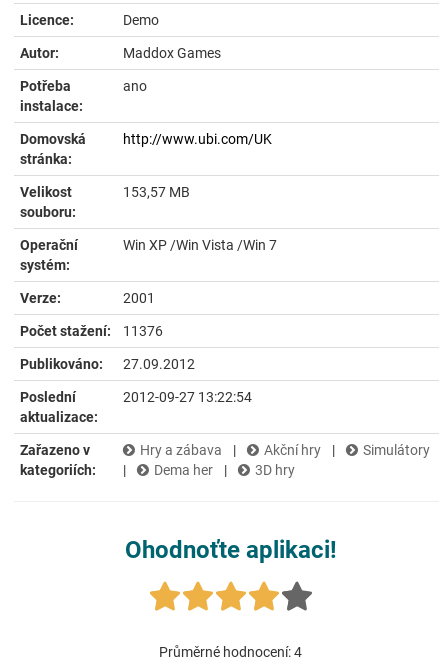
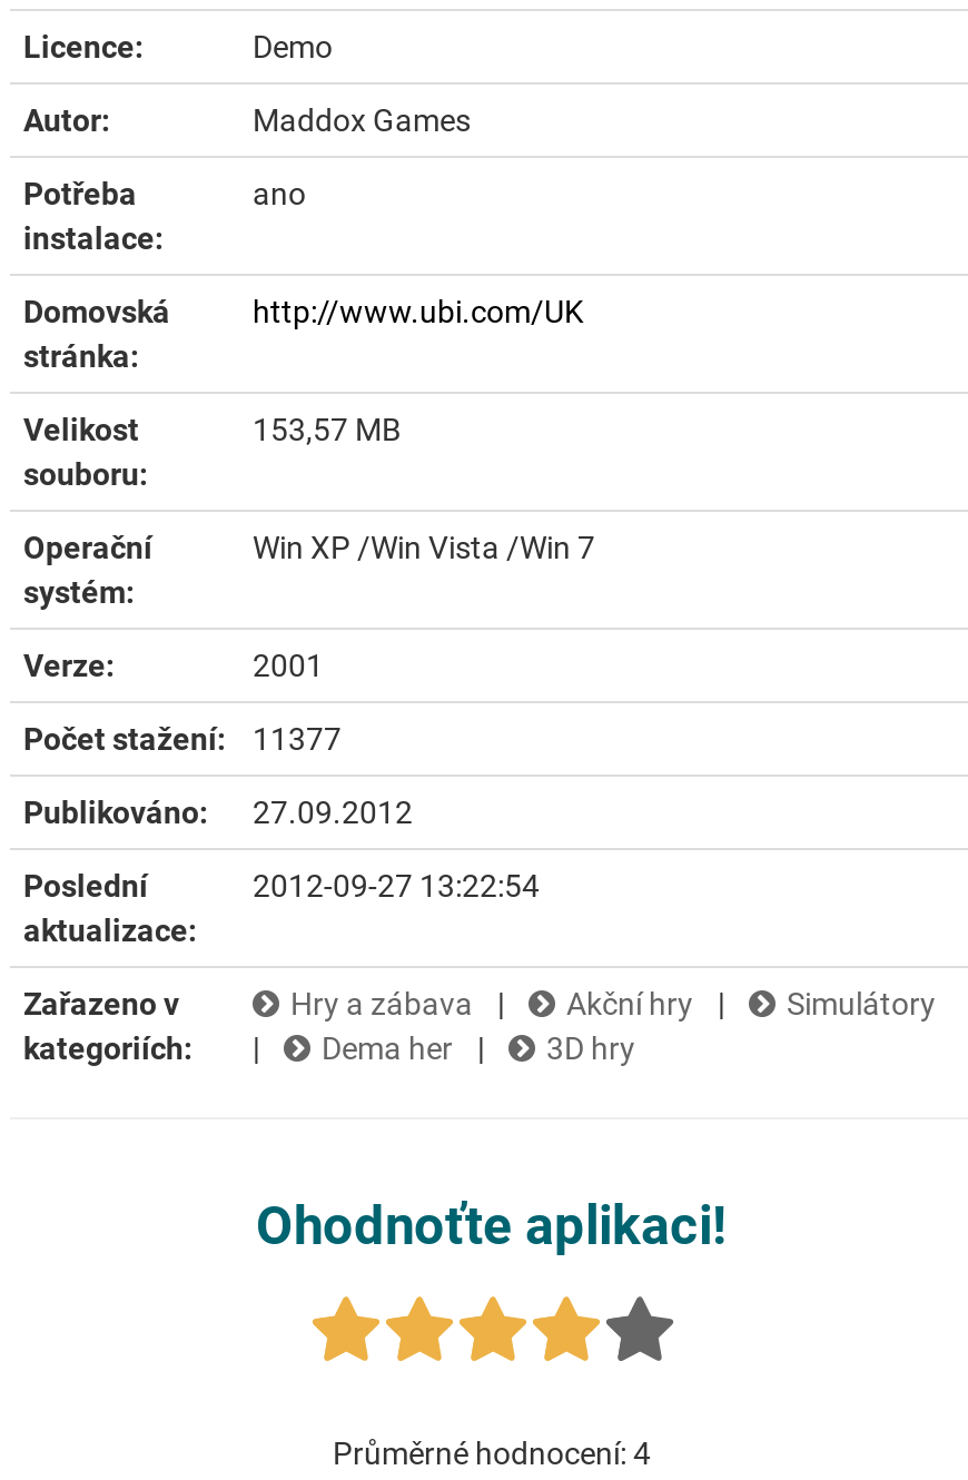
- Počet stažení: 11376
+ Počet stažení: 11377
